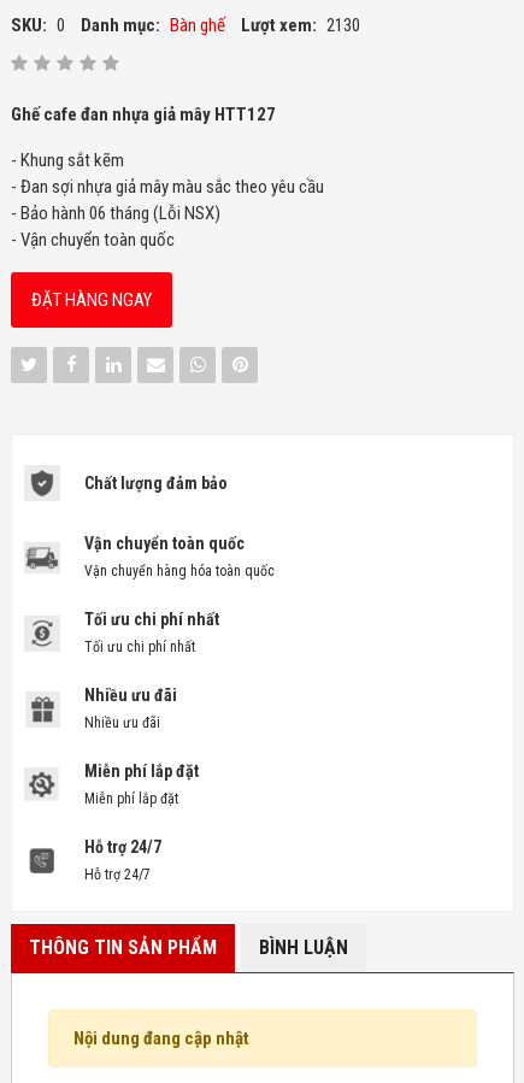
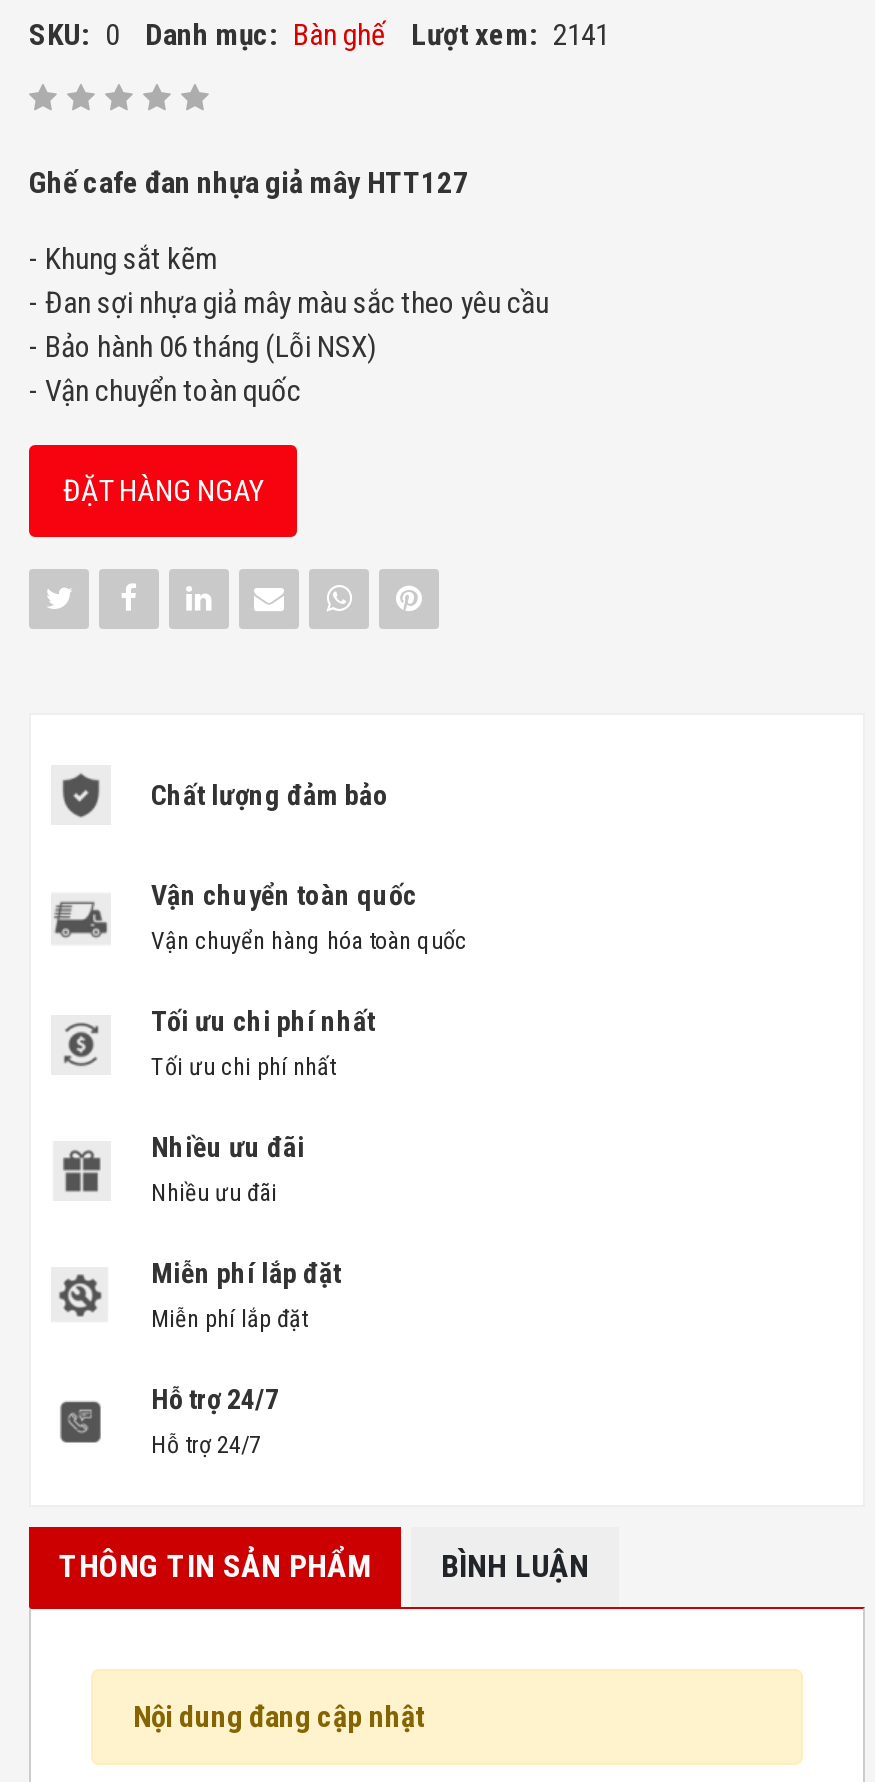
- SKU: 0 Danh mục: Bàn ghế Lượt xem: 2130
+ SKU: 0 Danh mục: Bàn ghế Lượt xem: 2141
